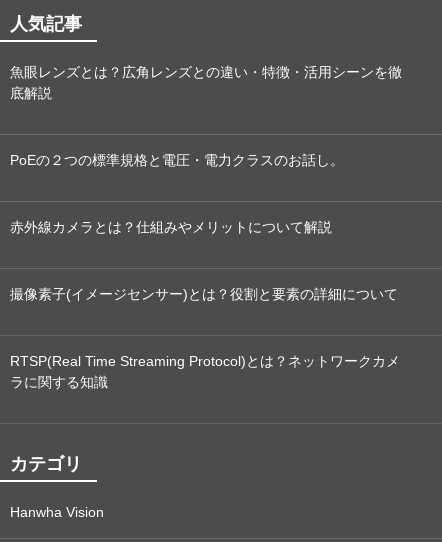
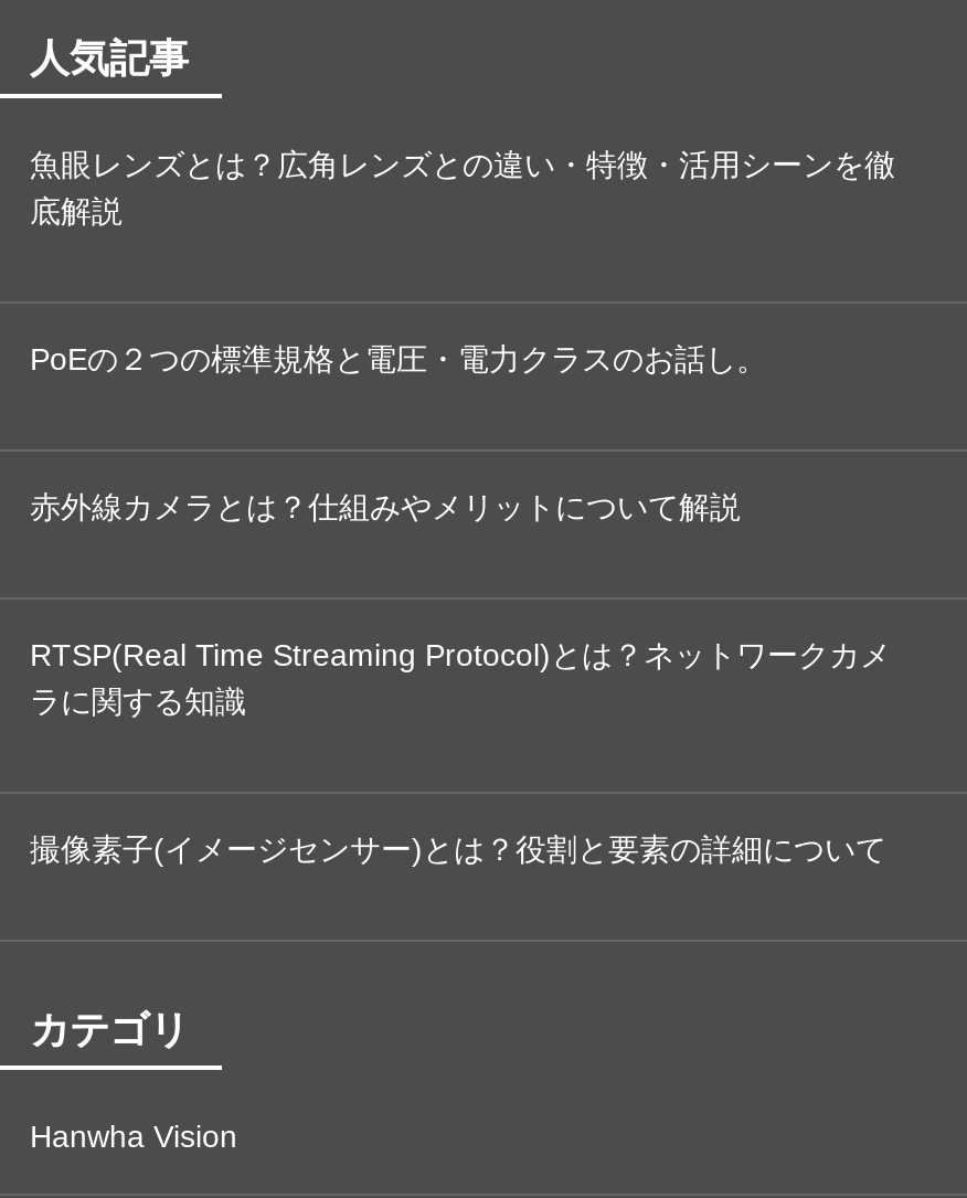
moved down: 撮像素子(イメージセンサー)とは？役割と要素の詳細について

moved up: RTSP(Real Time Streaming Protocol)とは？ネットワークカメ | ラに関する知識
